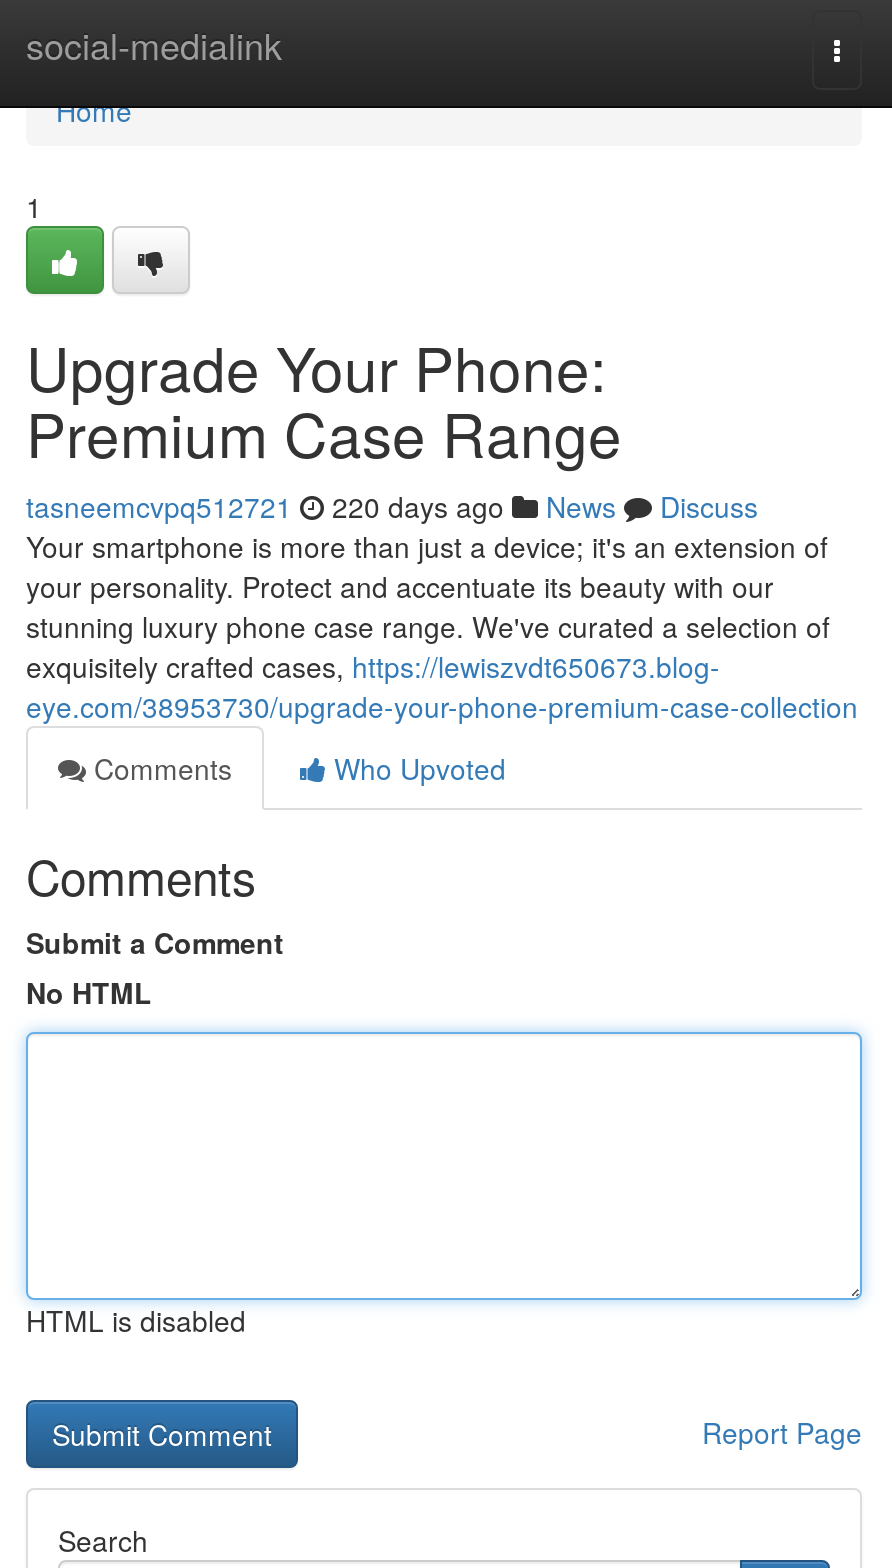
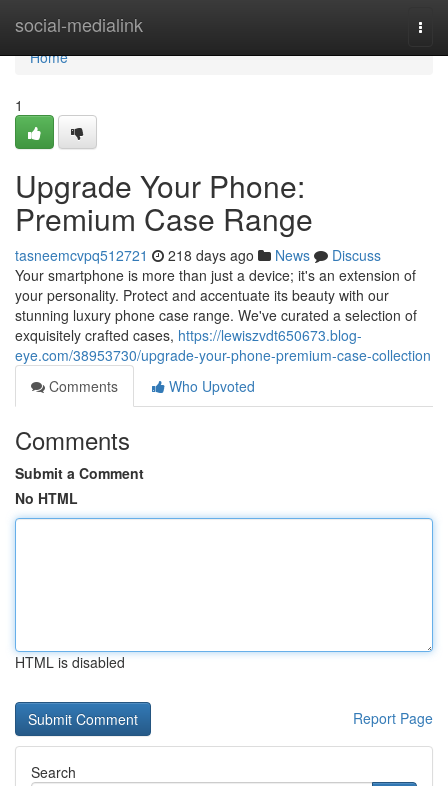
- tasneemcvpq512721 220 days ago News Discuss
+ tasneemcvpq512721 218 days ago News Discuss
